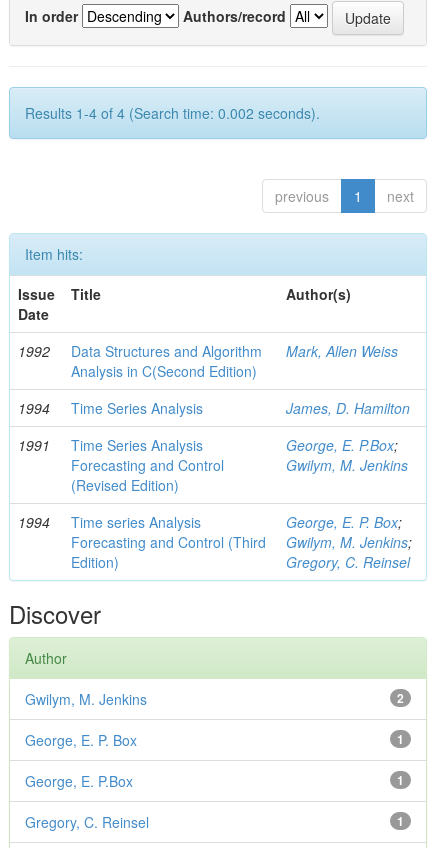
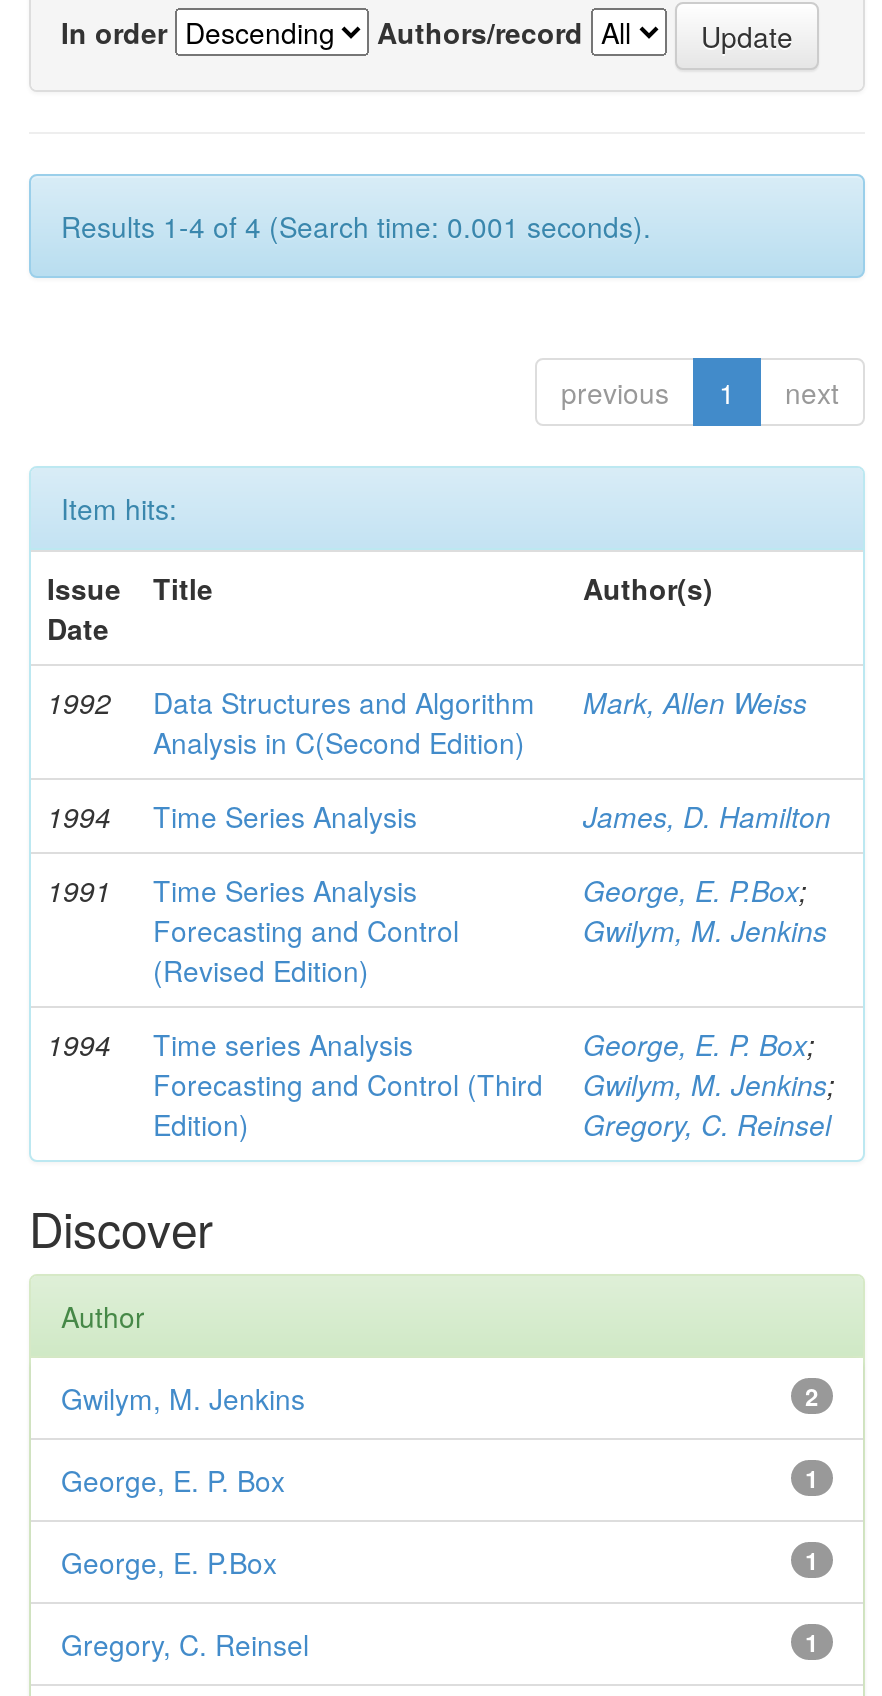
- Results 1-4 of 4 (Search time: 0.002 seconds).
+ Results 1-4 of 4 (Search time: 0.001 seconds).
